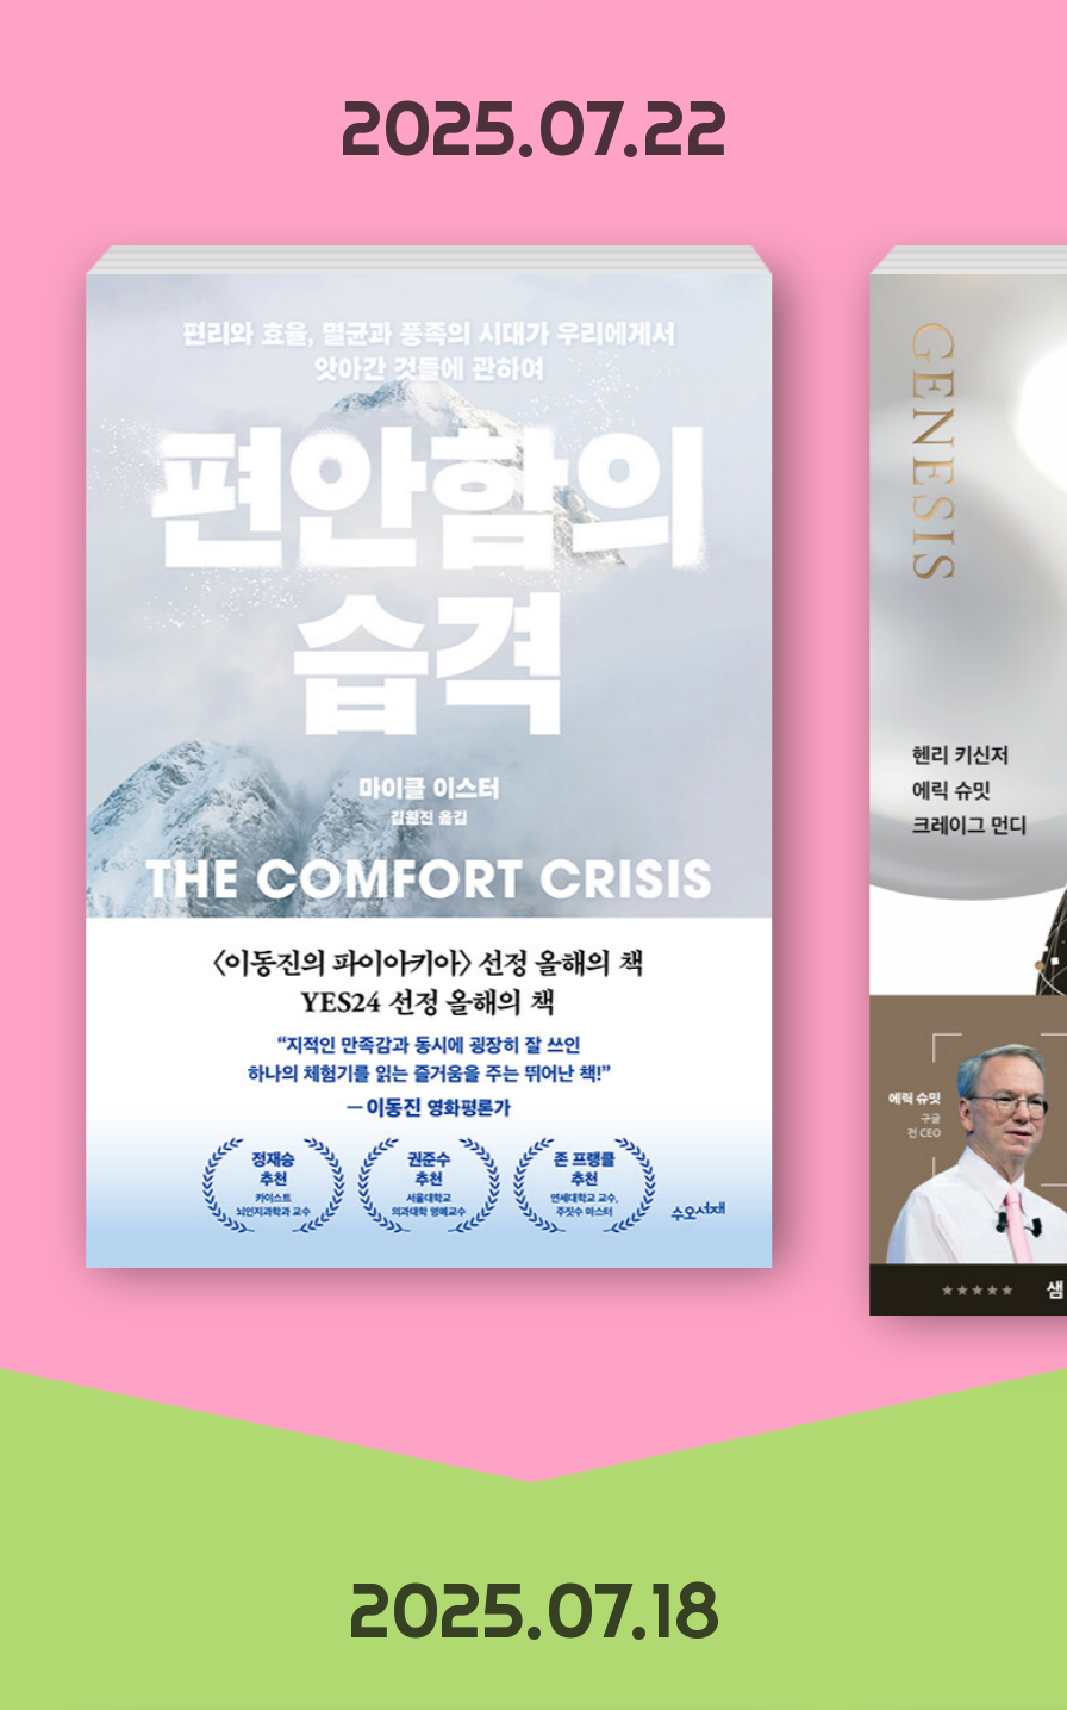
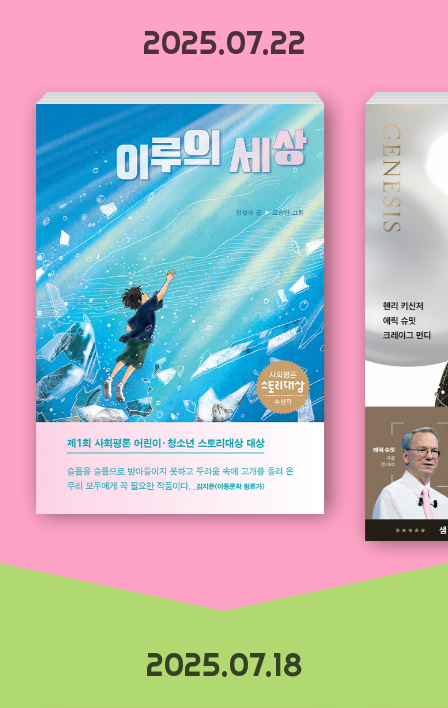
- [image]
+ [image]
